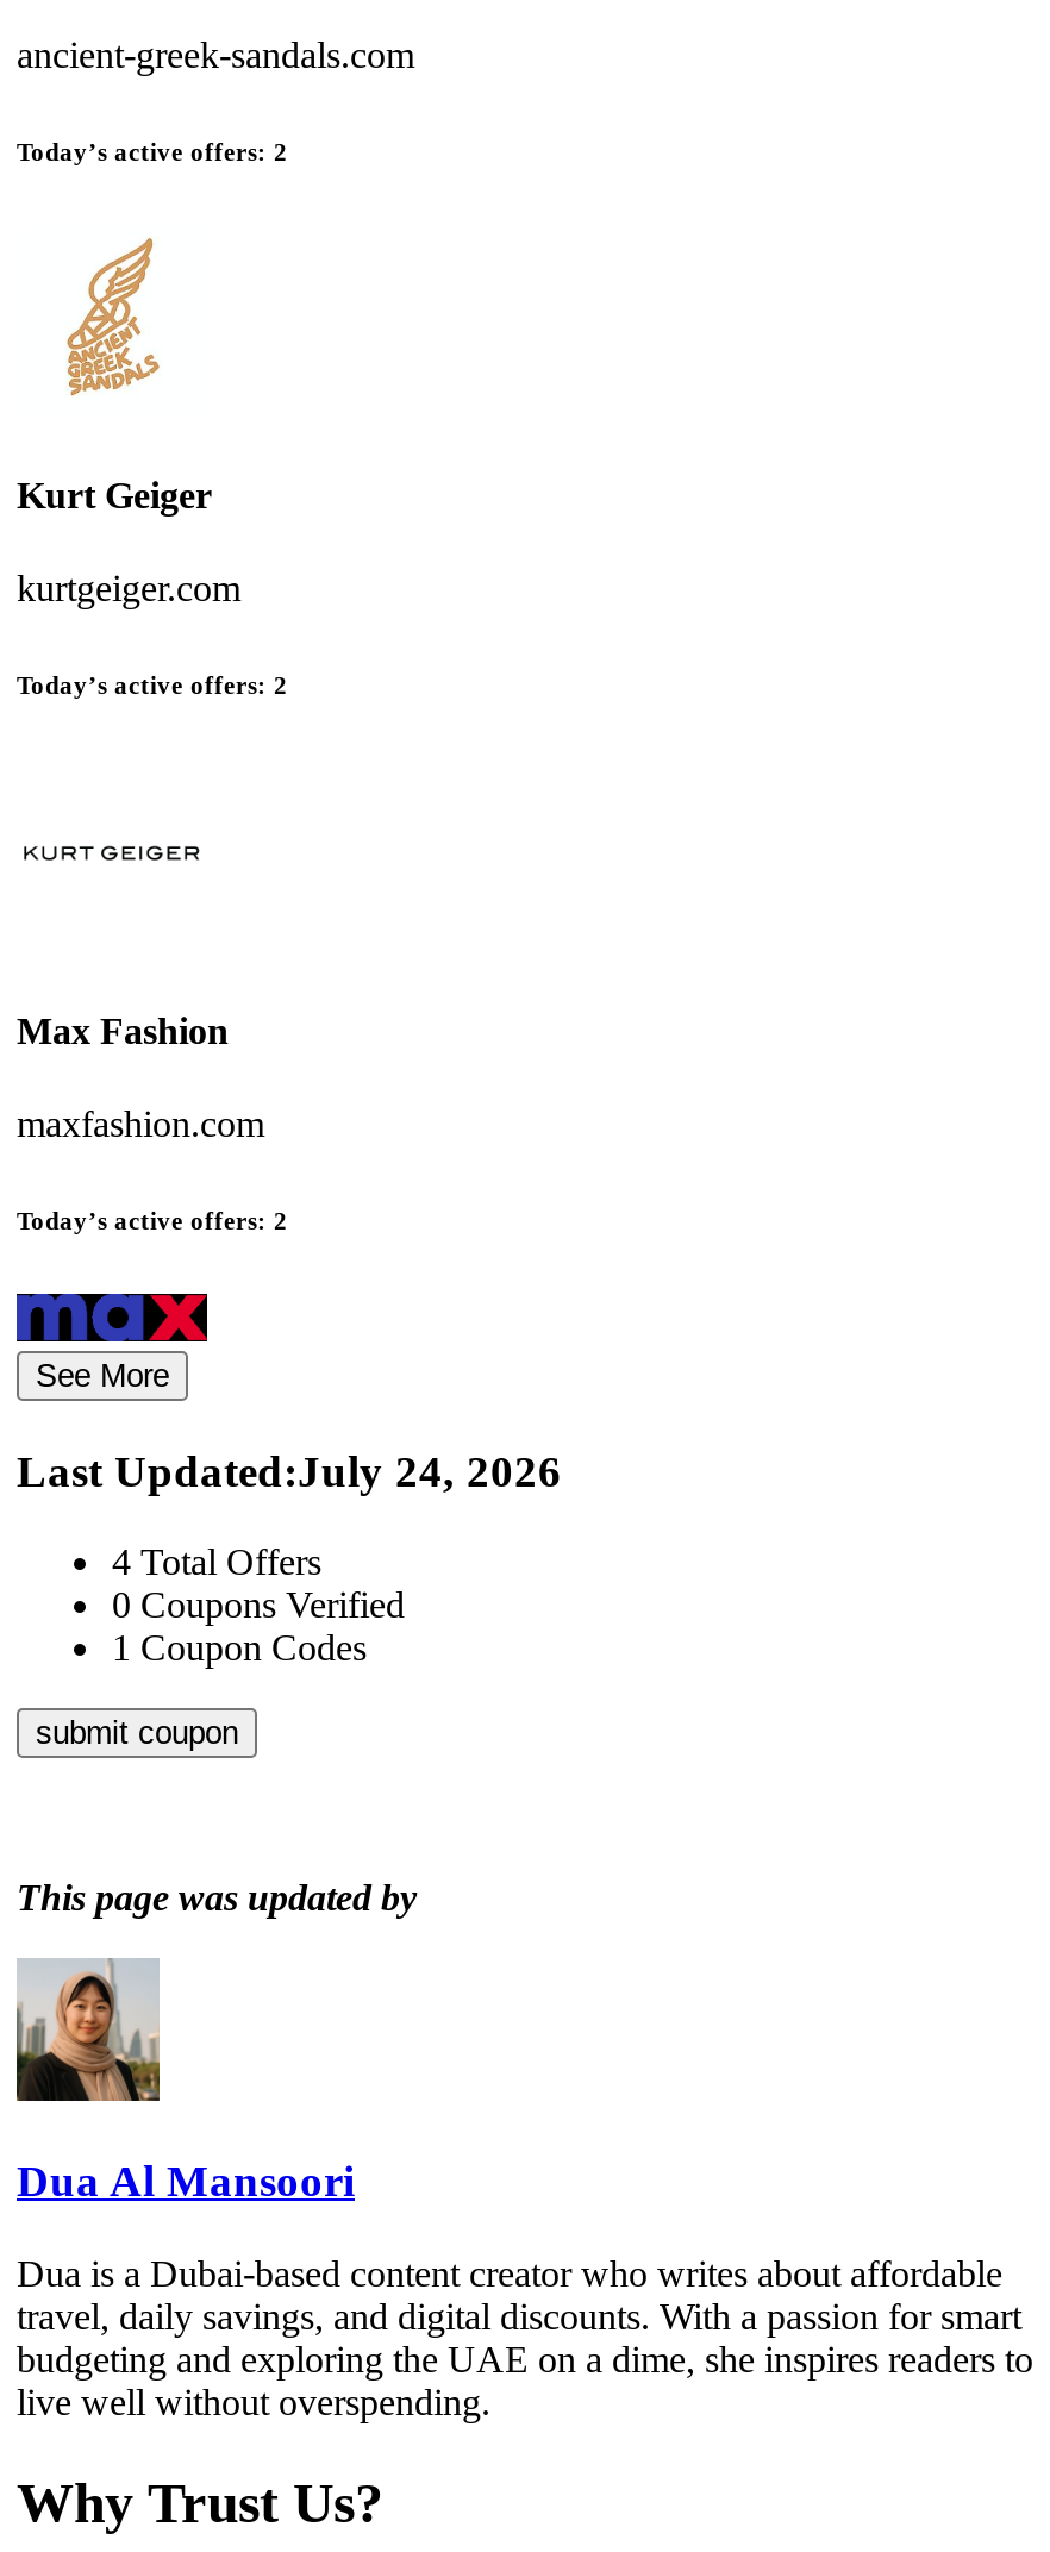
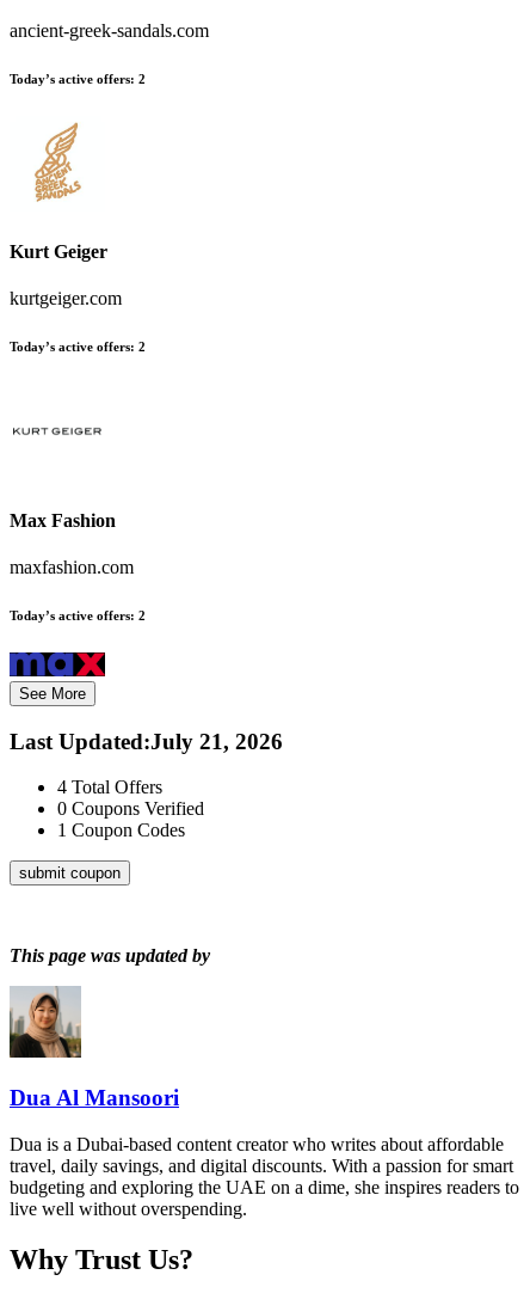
- Last Updated:July 24, 2026
+ Last Updated:July 21, 2026
